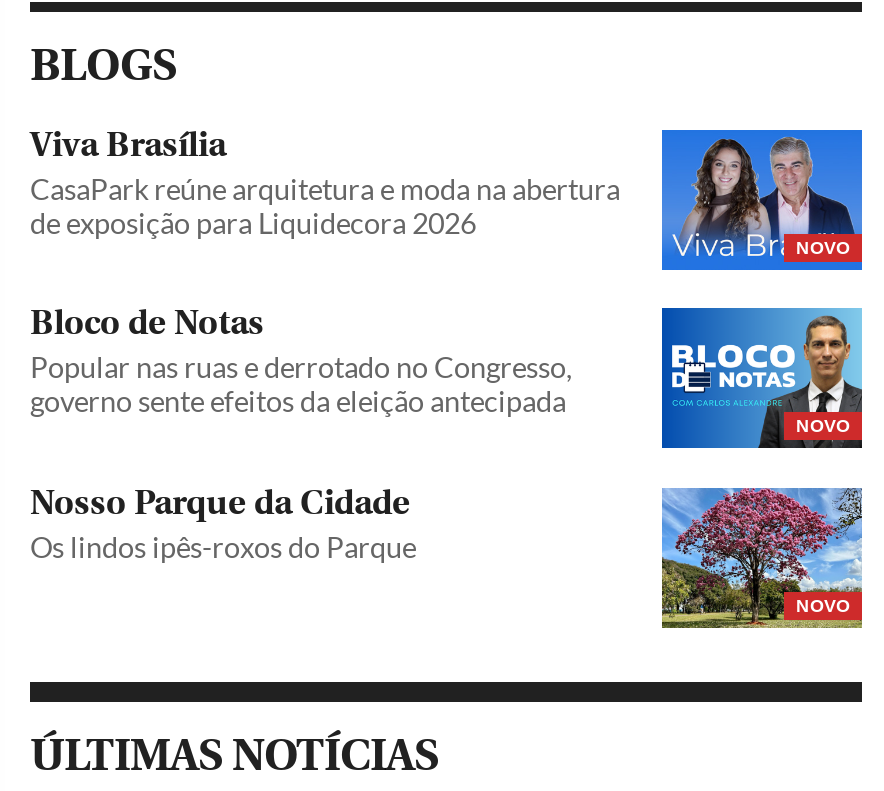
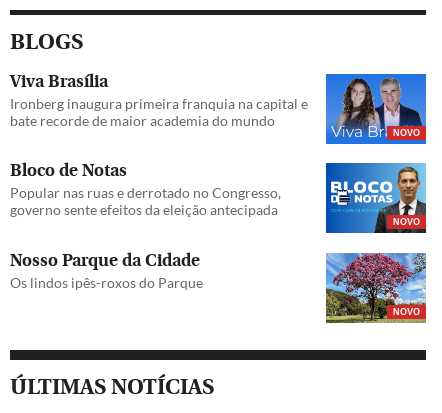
- CasaPark reúne arquitetura e moda na abertura
- de exposição para Liquidecora 2026
+ Ironberg inaugura primeira franquia na capital e
+ bate recorde de maior academia do mundo
